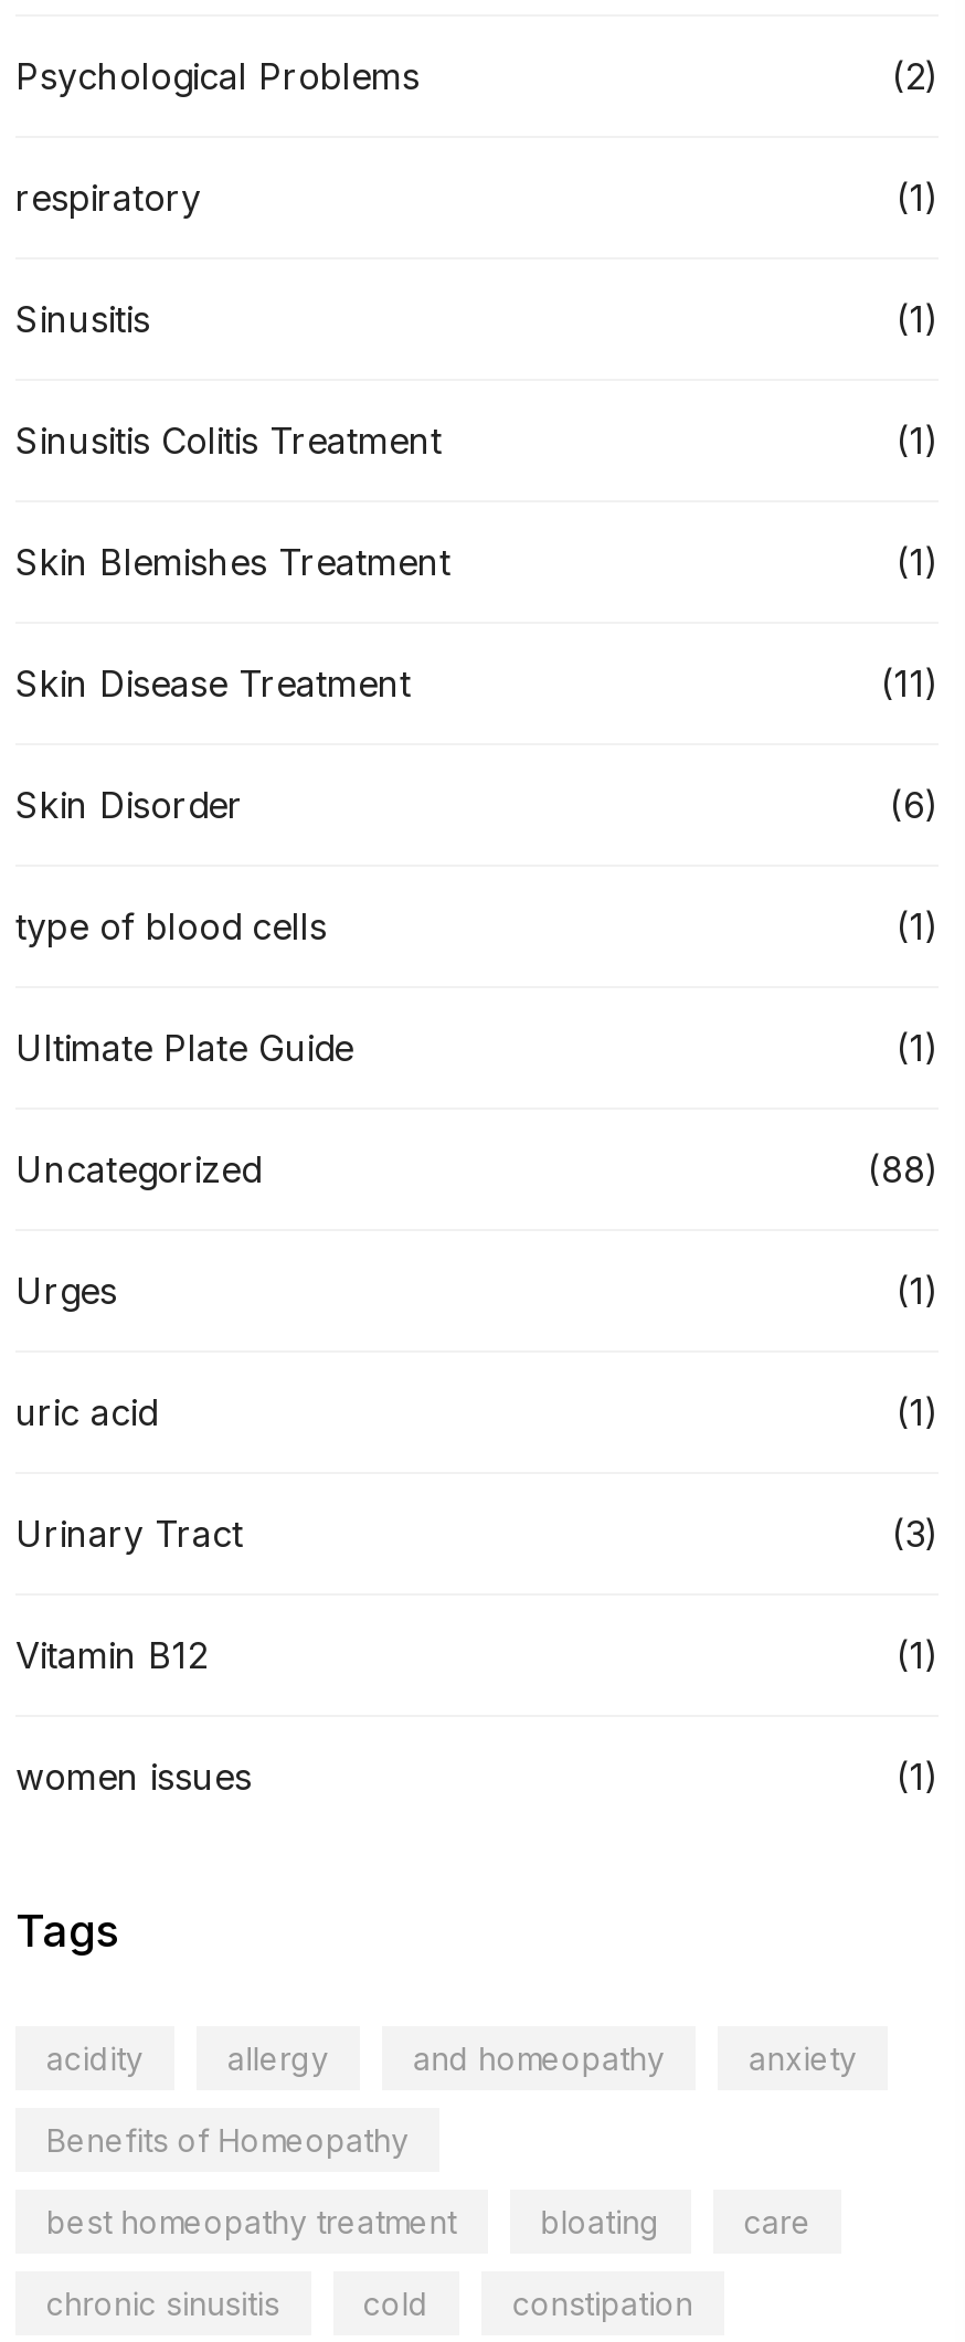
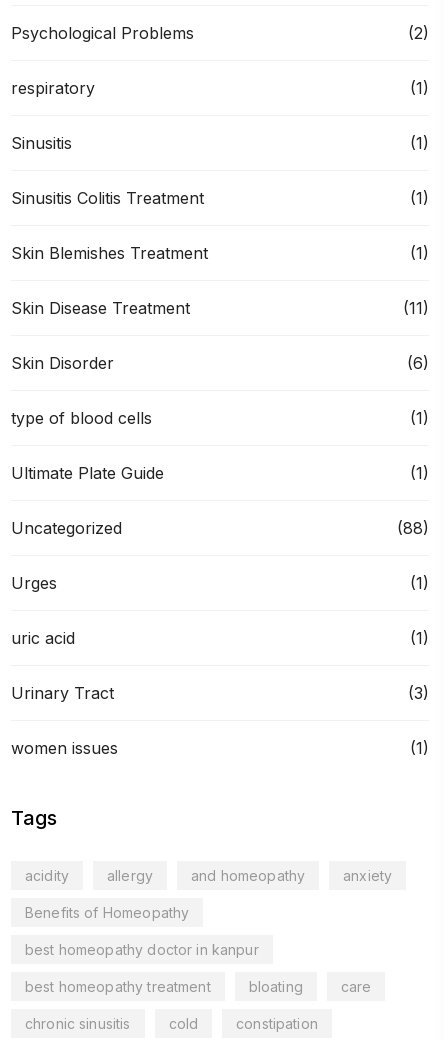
- Vitamin B12
- (1)

moved up: women issues | (1) | Tags | acidity | allergy | and homeopathy | anxiety | Benefits of Homeopathy

+ best homeopathy doctor in kanpur
